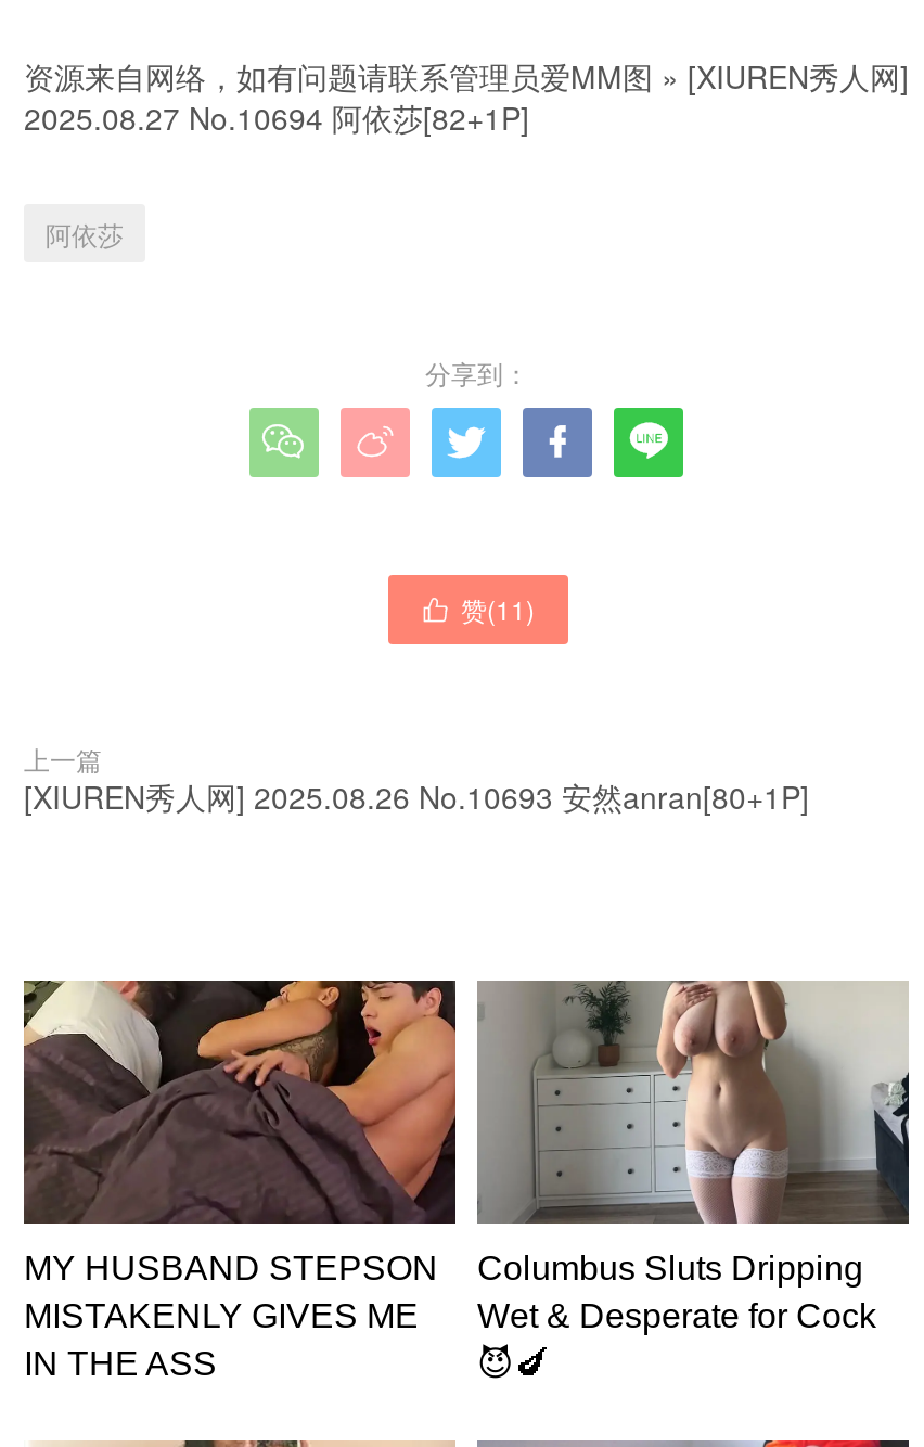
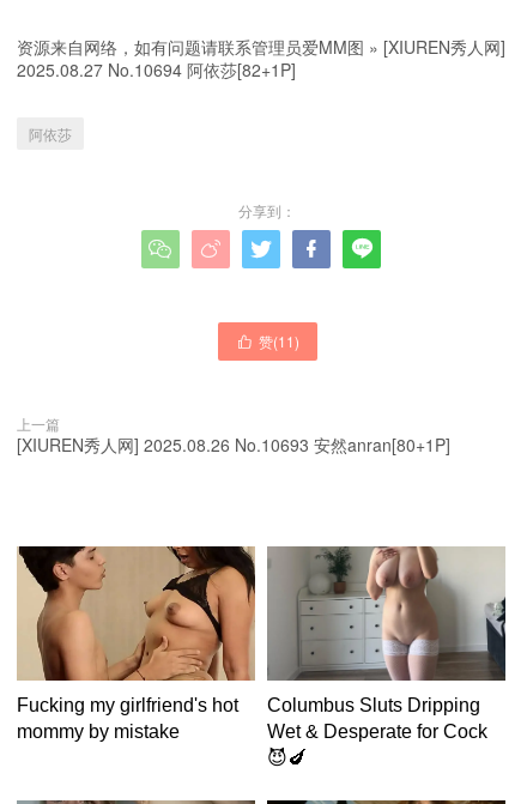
- [image]
- MY HUSBAND STEPSON
- MISTAKENLY GIVES ME
- IN THE ASS
+ [image]
+ Fucking my girlfriend's hot
+ mommy by mistake
